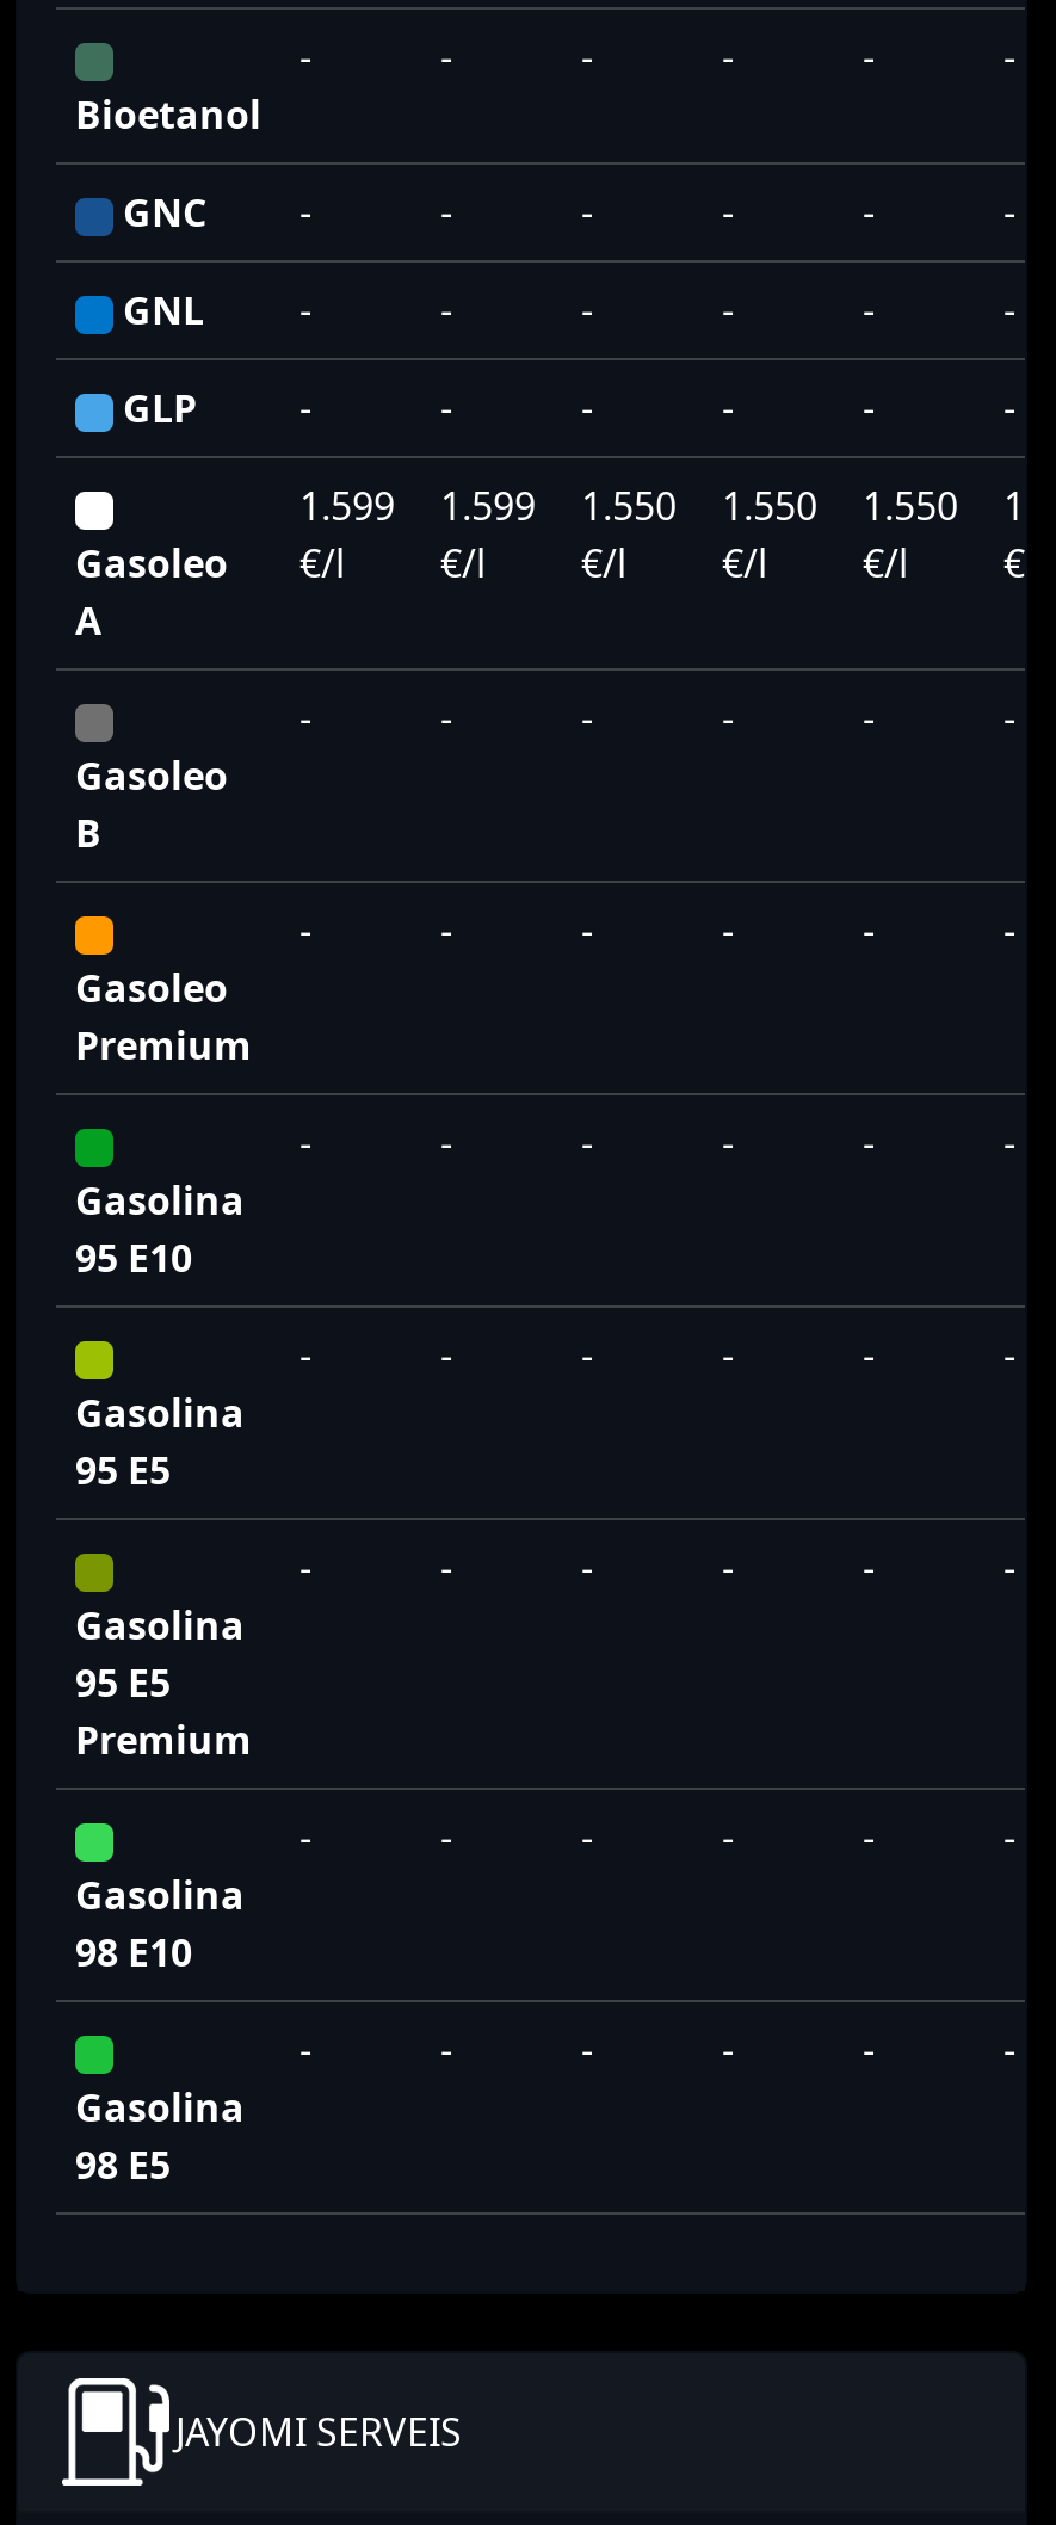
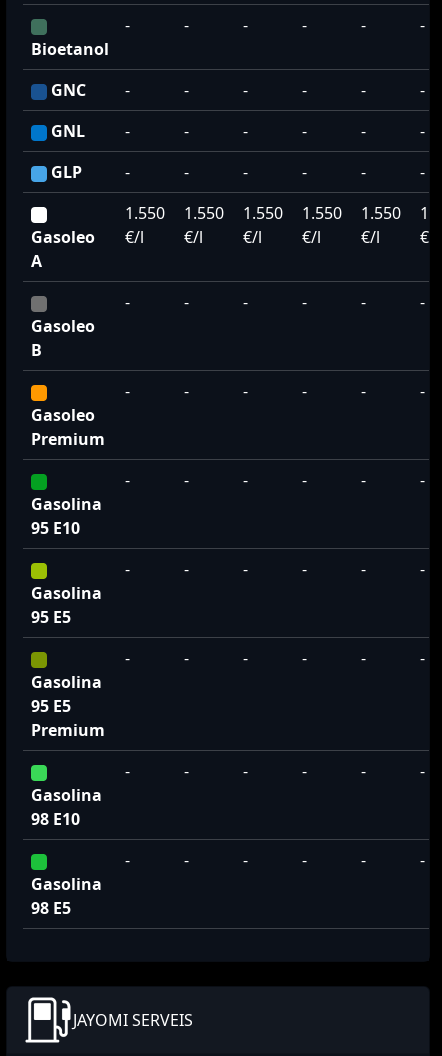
- 1.599
+ 1.550

- 1.599
+ 1.550
